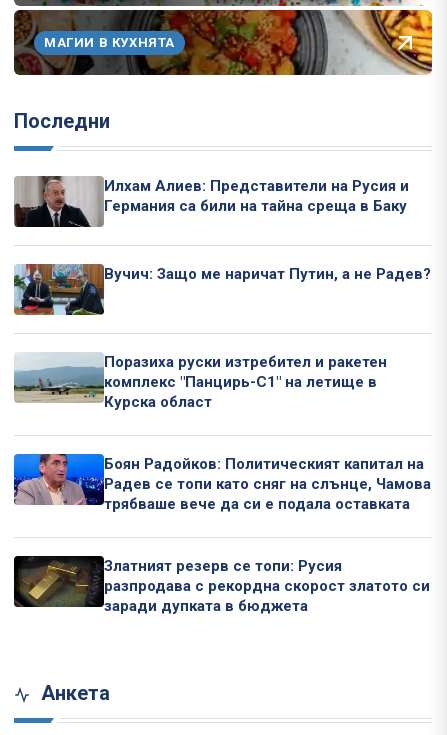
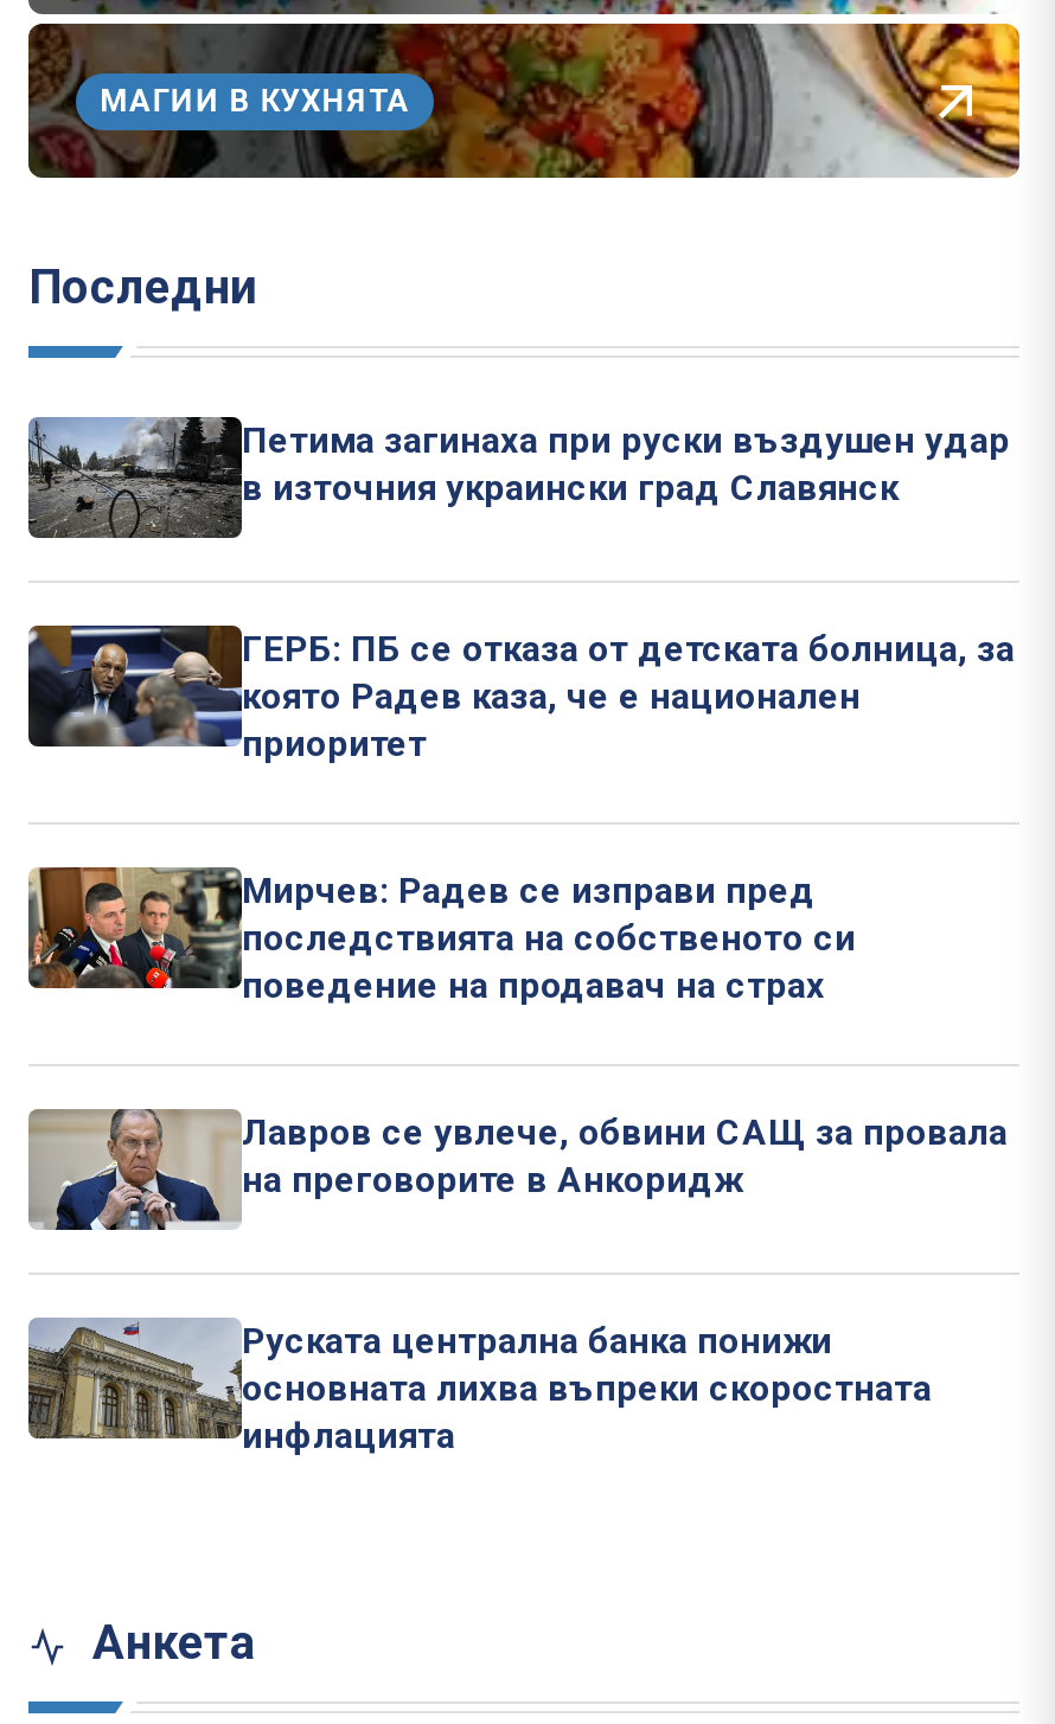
- [image]
- Илхам Алиев: Представители на Русия и
- Германия са били на тайна среща в Баку
+ [image]
+ Петима загинаха при руски въздушен удар
+ в източния украински град Славянск

- [image]
- Вучич: Защо ме наричат Путин, а не Радев?
+ [image]
+ ГЕРБ: ПБ се отказа от детската болница, за
+ която Радев каза, че е национален
+ приоритет

- [image]
- Поразиха руски изтребител и ракетен
- комплекс "Панцирь-С1" на летище в
- Курска област
+ [image]
+ Мирчев: Радев се изправи пред
+ последствията на собственото си
+ поведение на продавач на страх

- [image]
- Боян Радойков: Политическият капитал на
- Радев се топи като сняг на слънце, Чамова
- трябваше вече да си е подала оставката
+ [image]
+ Лавров се увлече, обвини САЩ за провала
+ на преговорите в Анкоридж

- [image]
- Златният резерв се топи: Русия
- разпродава с рекордна скорост златото си
- заради дупката в бюджета
+ [image]
+ Руската централна банка понижи
+ основната лихва въпреки скоростната
+ инфлацията
